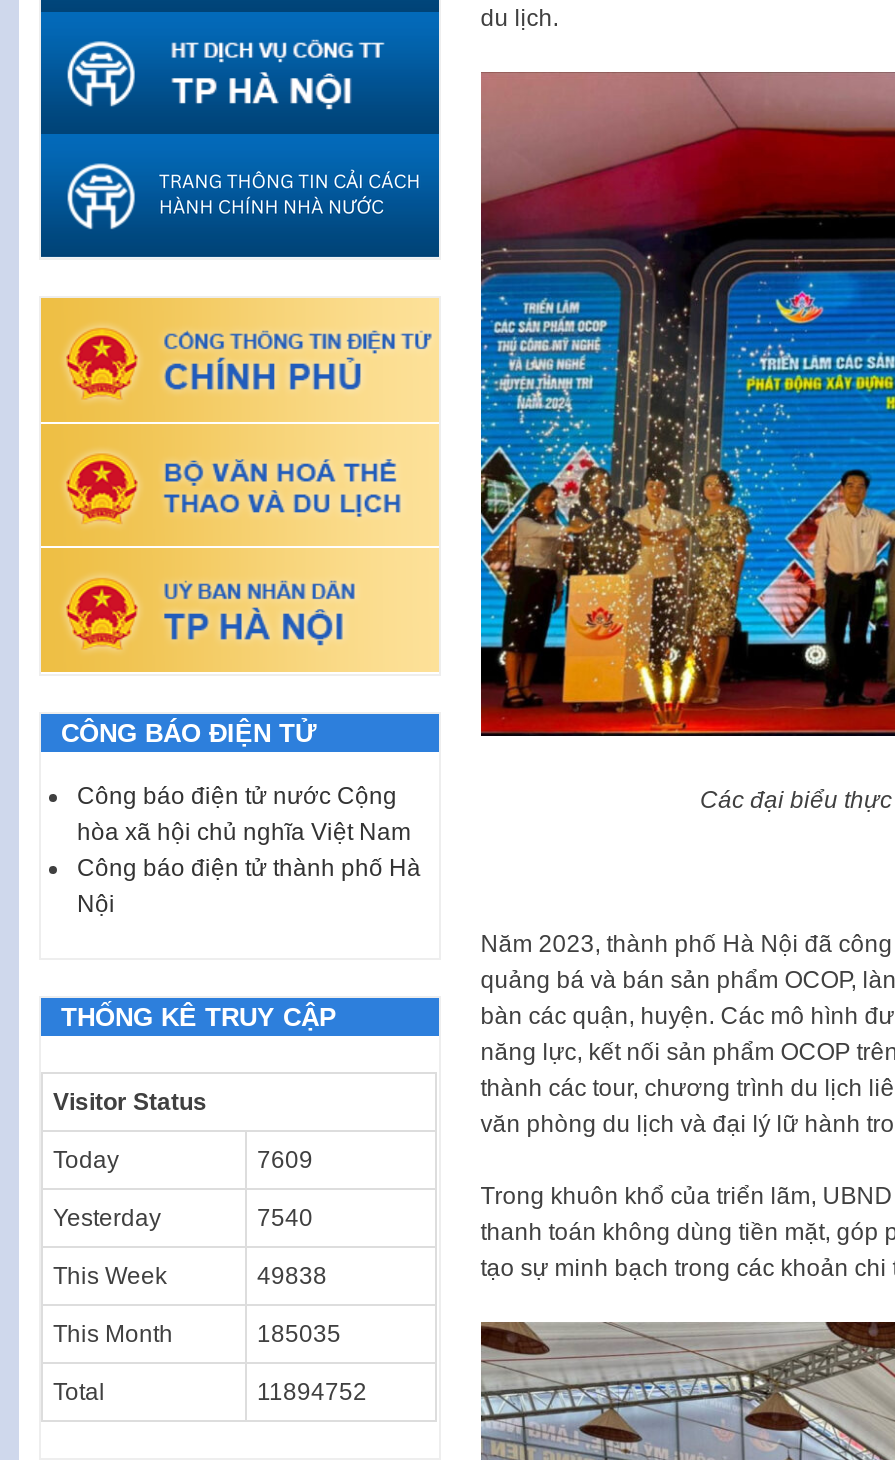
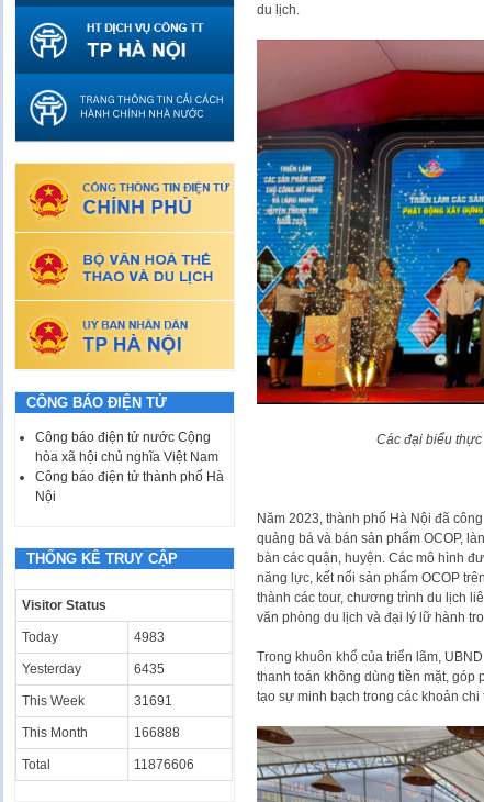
- 7609
+ 4983

- 7540
+ 6435

- 49838
+ 31691

- 185035
+ 166888

- 11894752
+ 11876606
